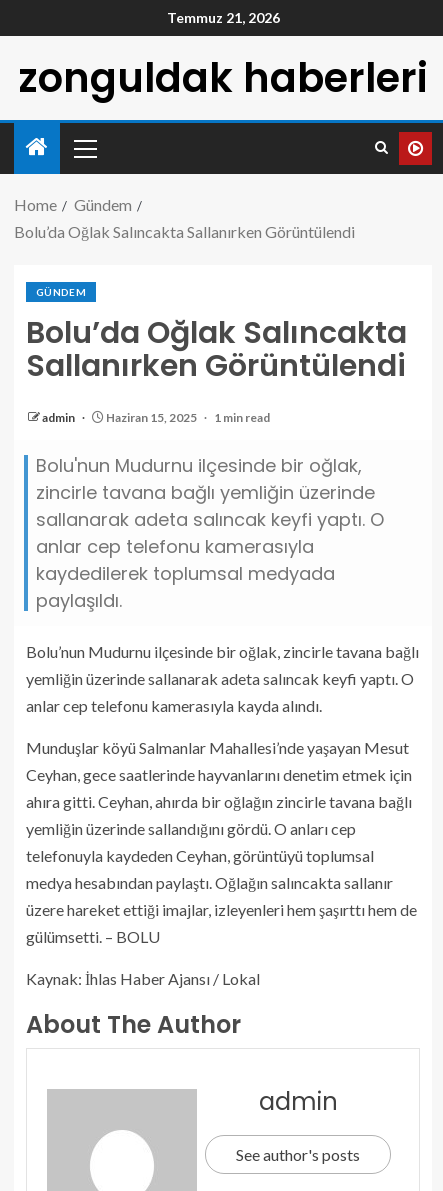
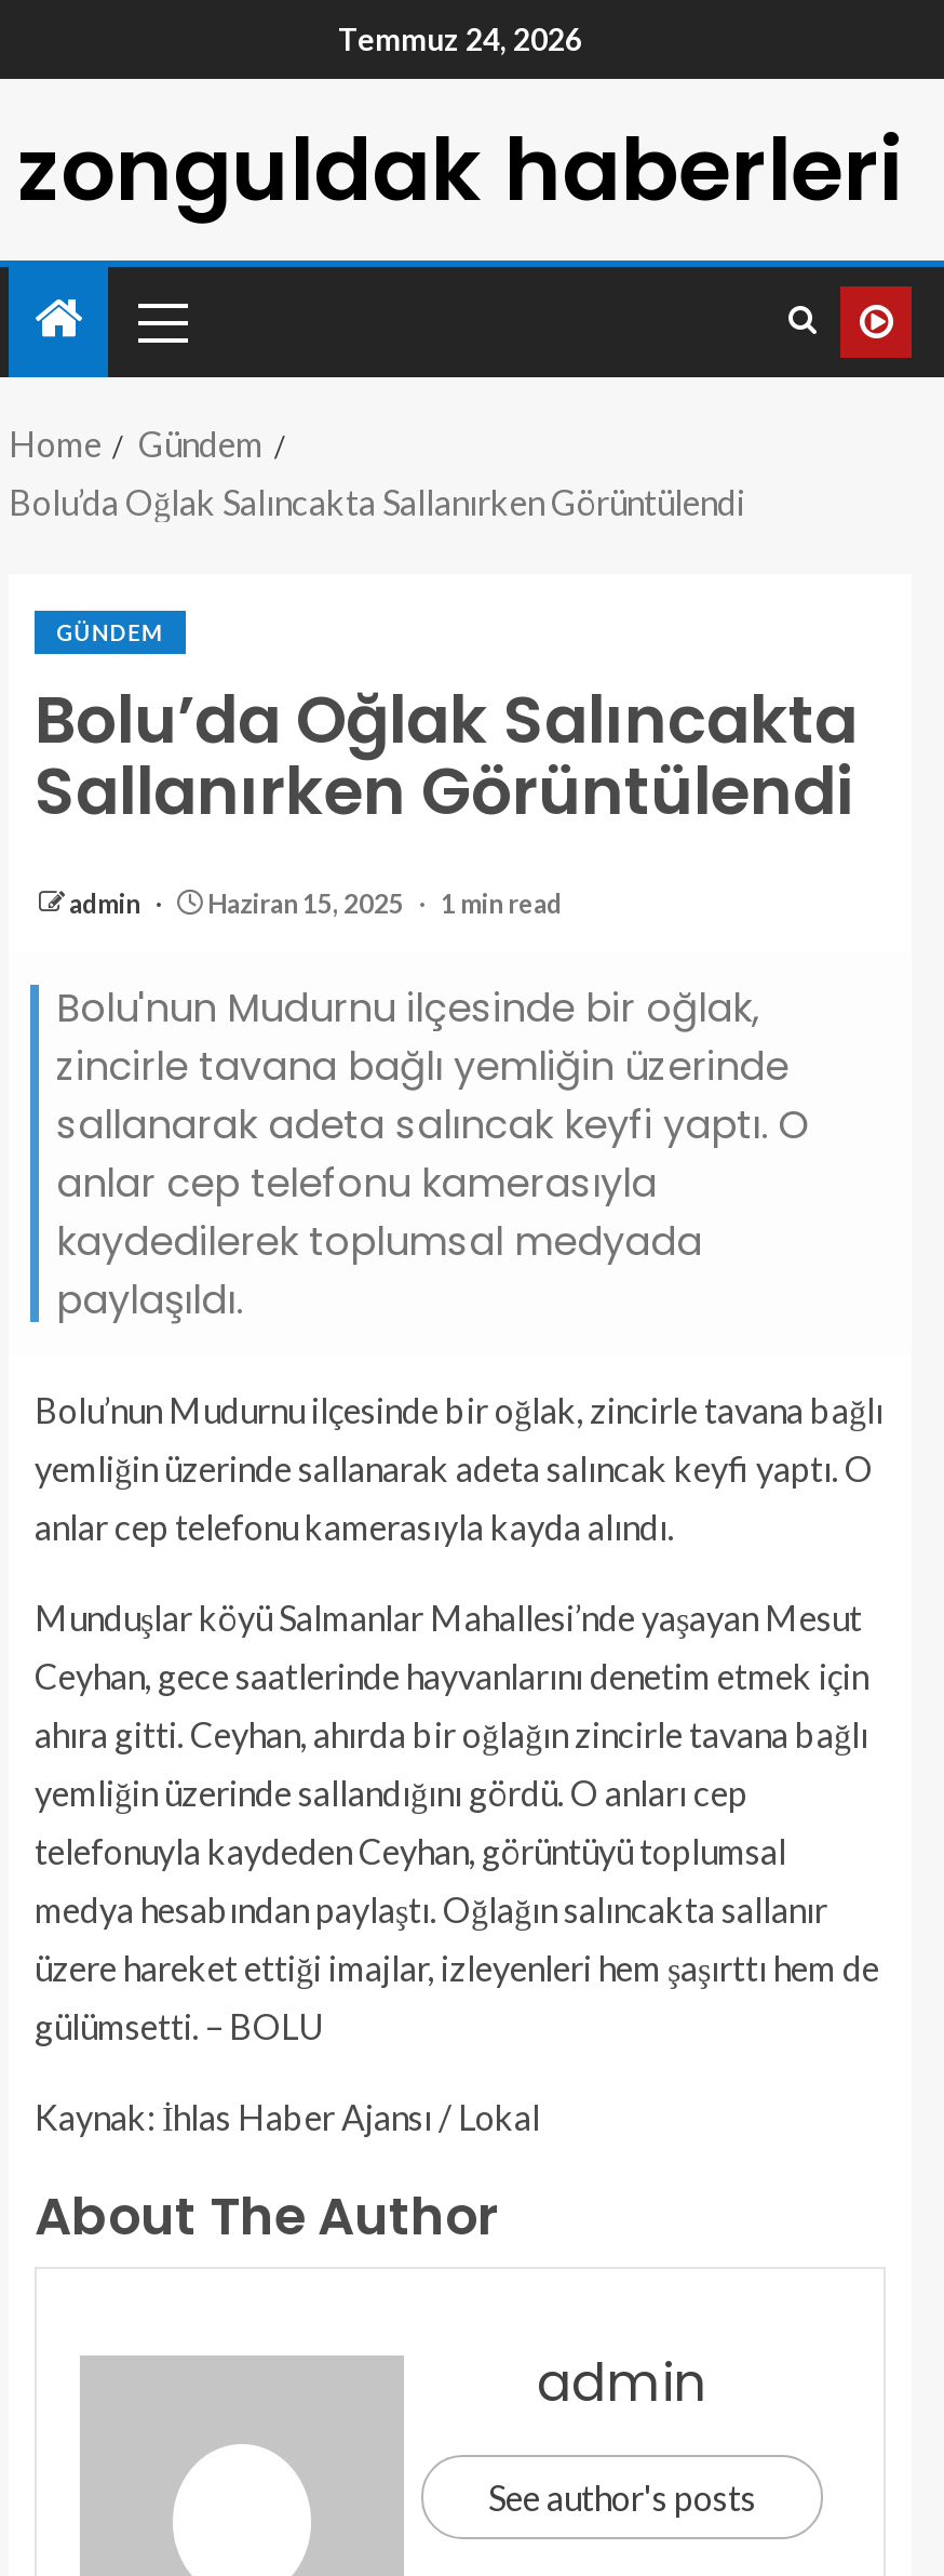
- Temmuz 21, 2026
+ Temmuz 24, 2026
